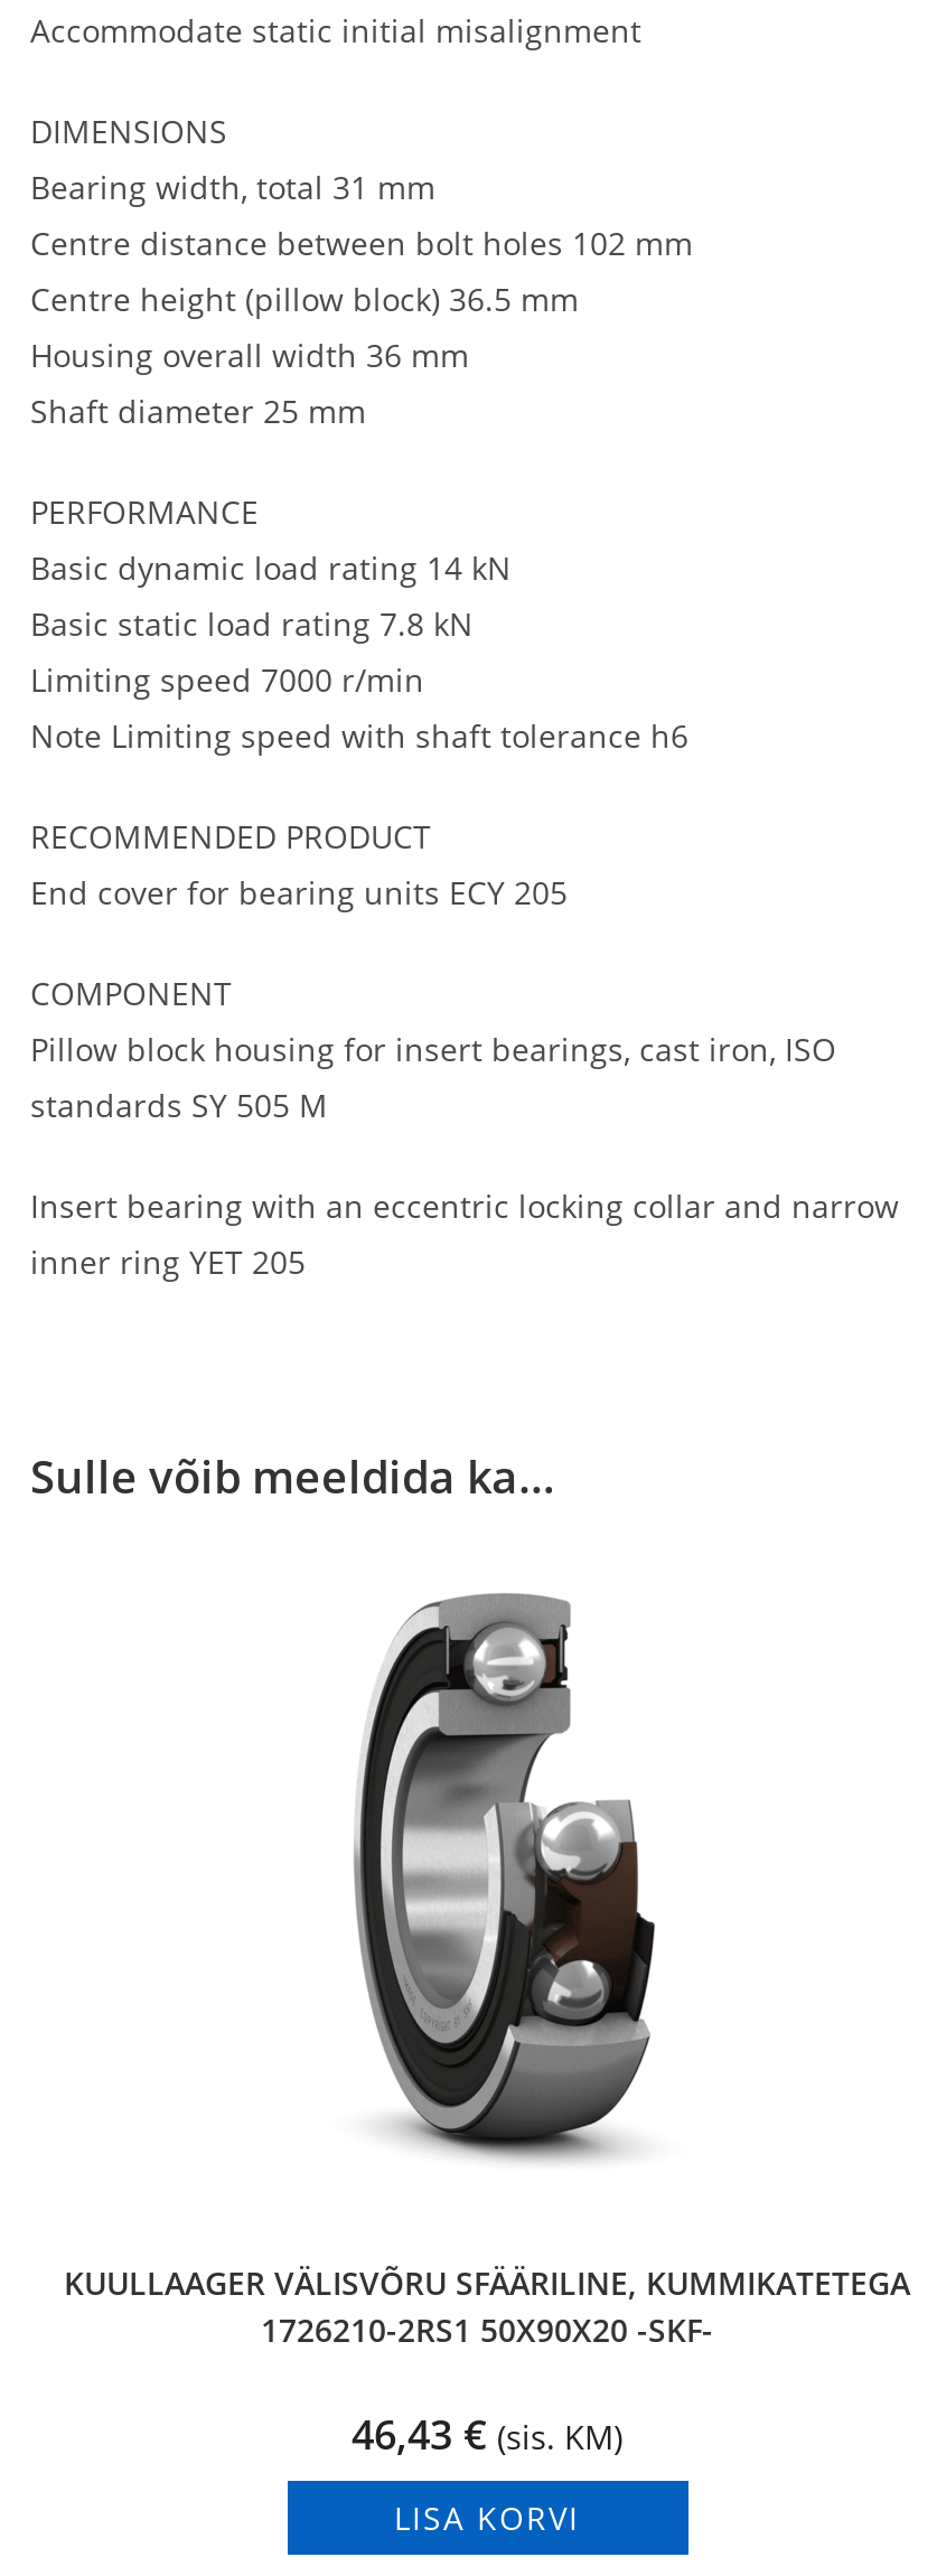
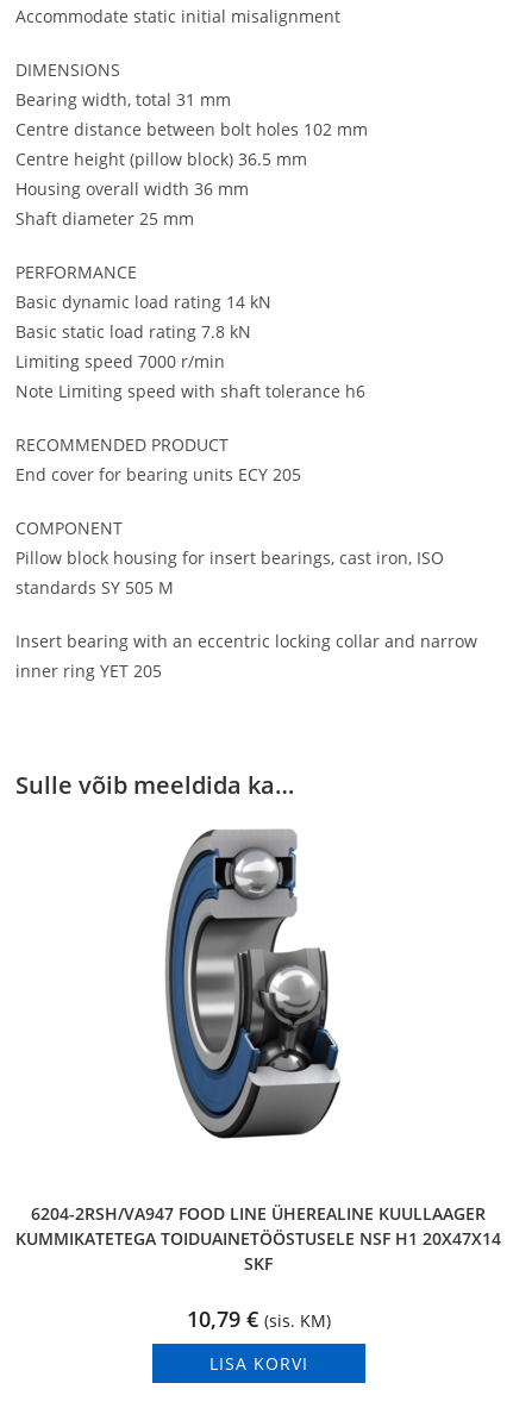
- [image]
+ [image]

- KUULLAAGER VÄLISVÕRU SFÄÄRILINE, KUMMIKATETEGA
- 1726210-2RS1 50X90X20 -SKF-
+ 6204-2RSH/VA947 FOOD LINE ÜHEREALINE KUULLAAGER
+ KUMMIKATETEGA TOIDUAINETÖÖSTUSELE NSF H1 20X47X14
+ SKF

- 46,43 € (sis. KM)
+ 10,79 € (sis. KM)
